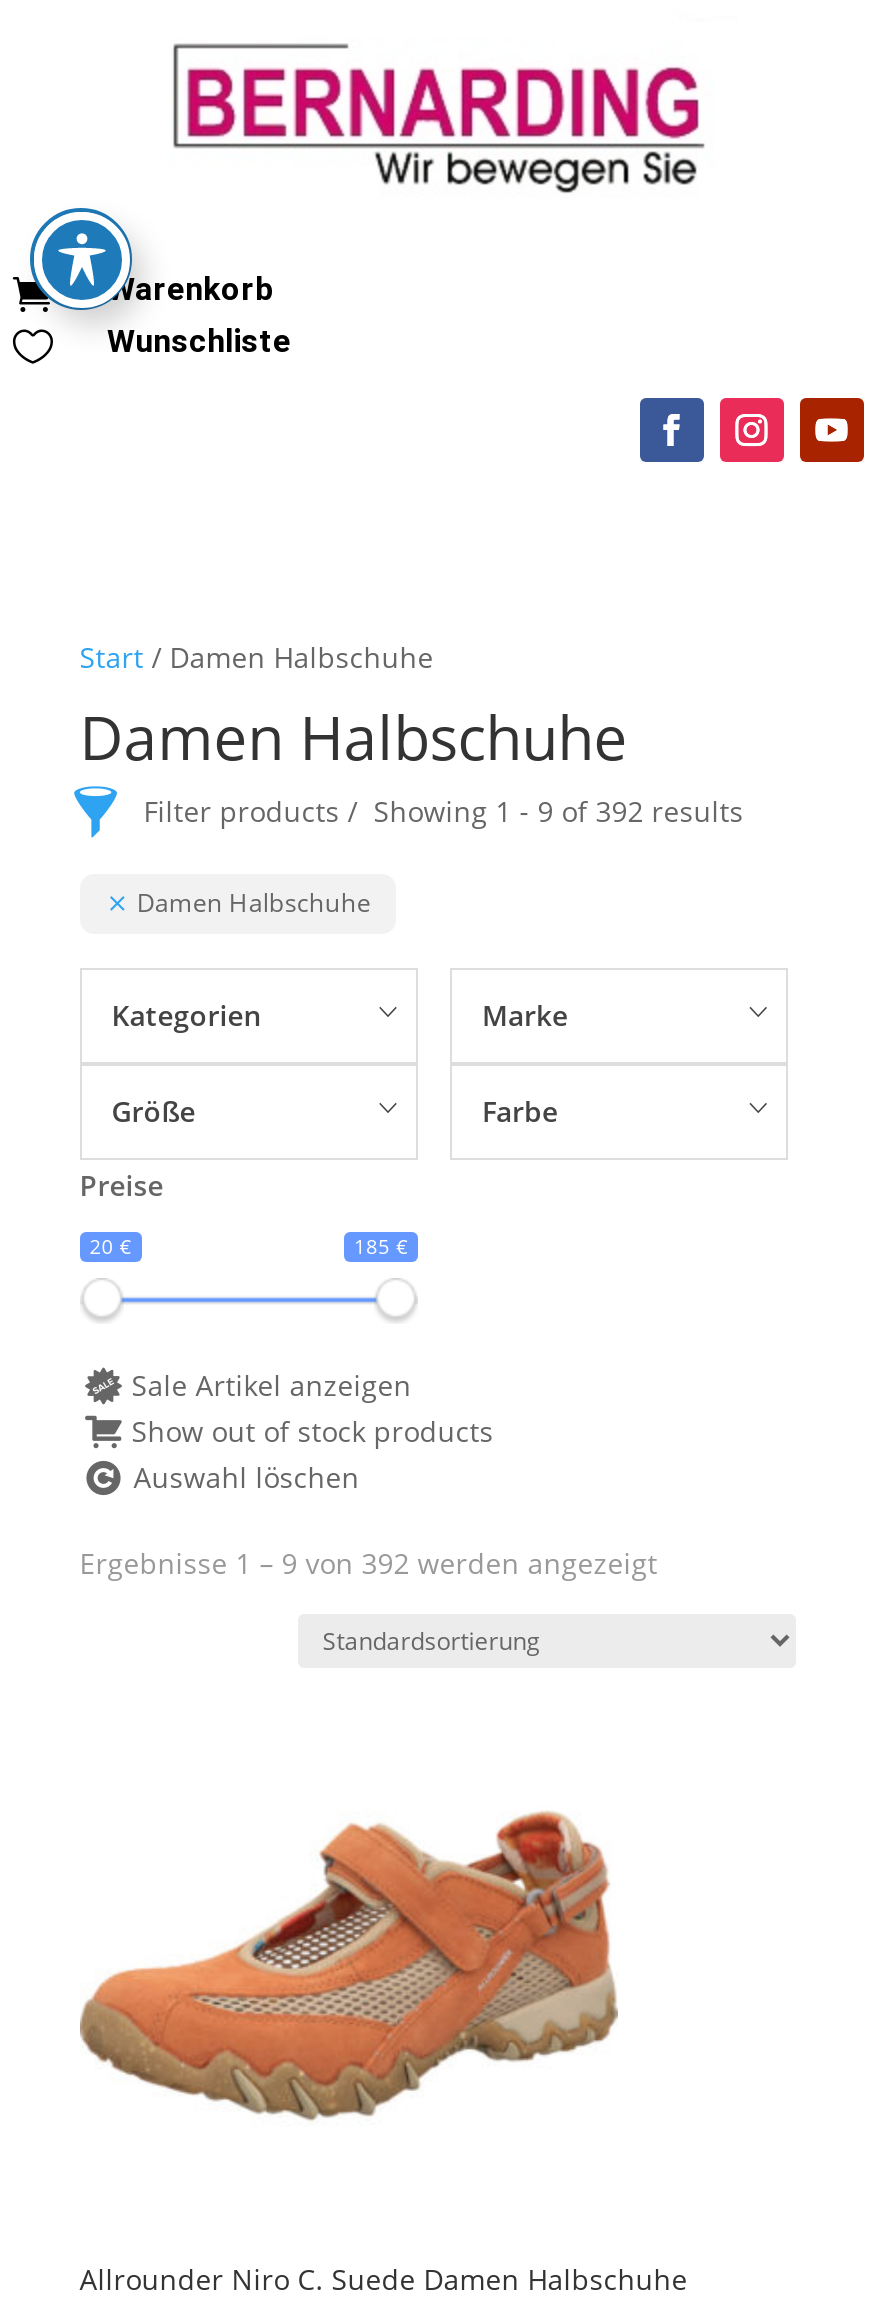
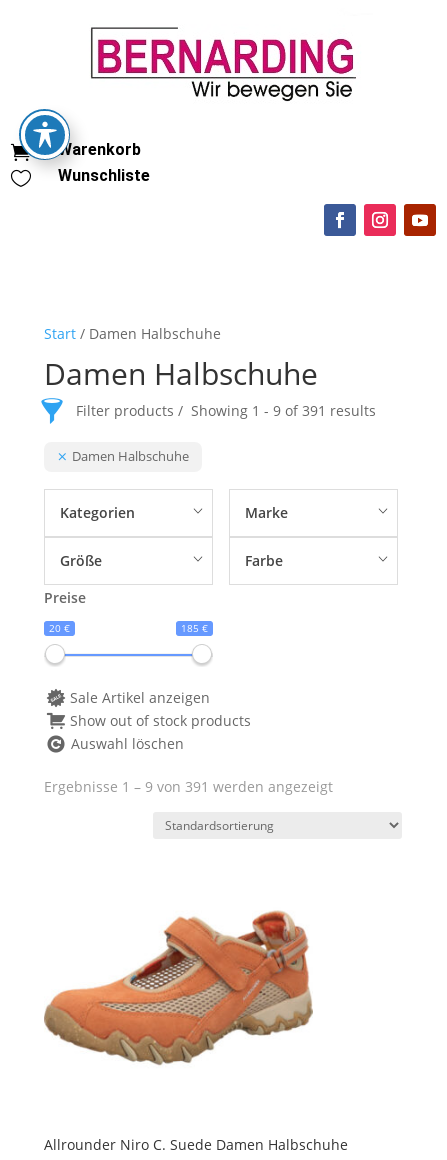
- Showing 1 - 9 of 392 results
+ Showing 1 - 9 of 391 results

- Ergebnisse 1 – 9 von 392 werden angezeigt
+ Ergebnisse 1 – 9 von 391 werden angezeigt
